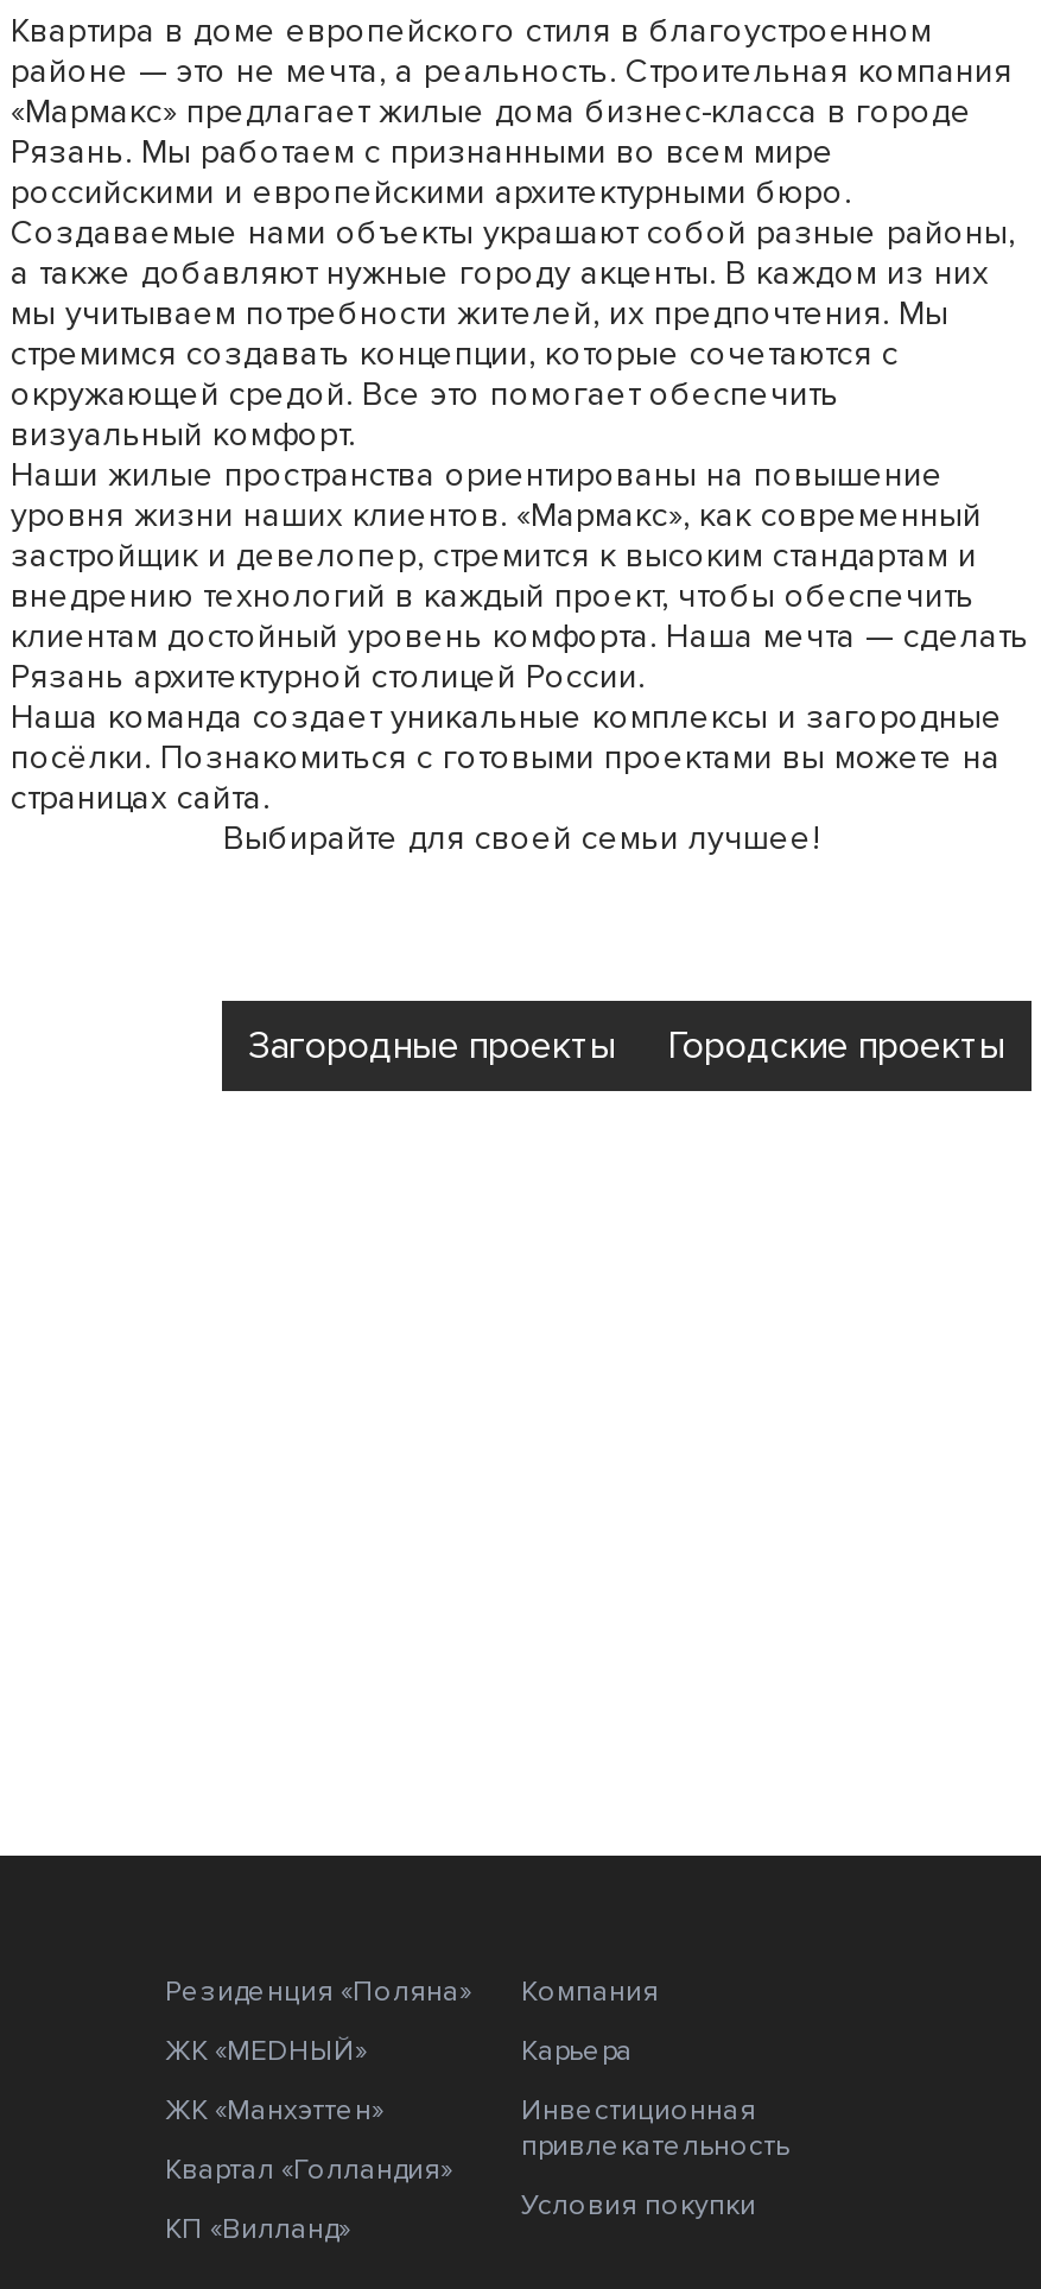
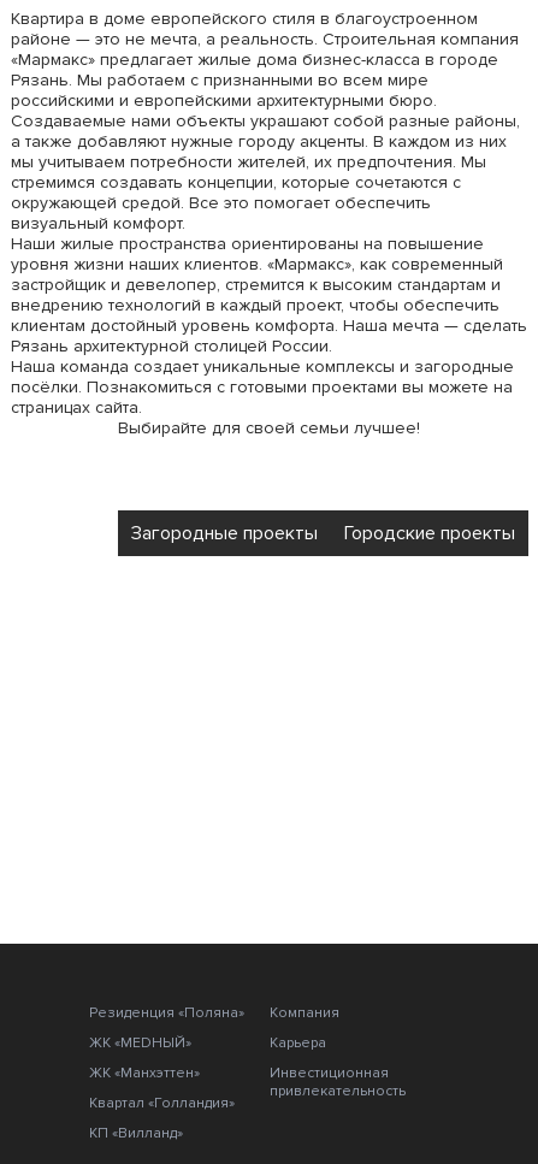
- Условия покупки
